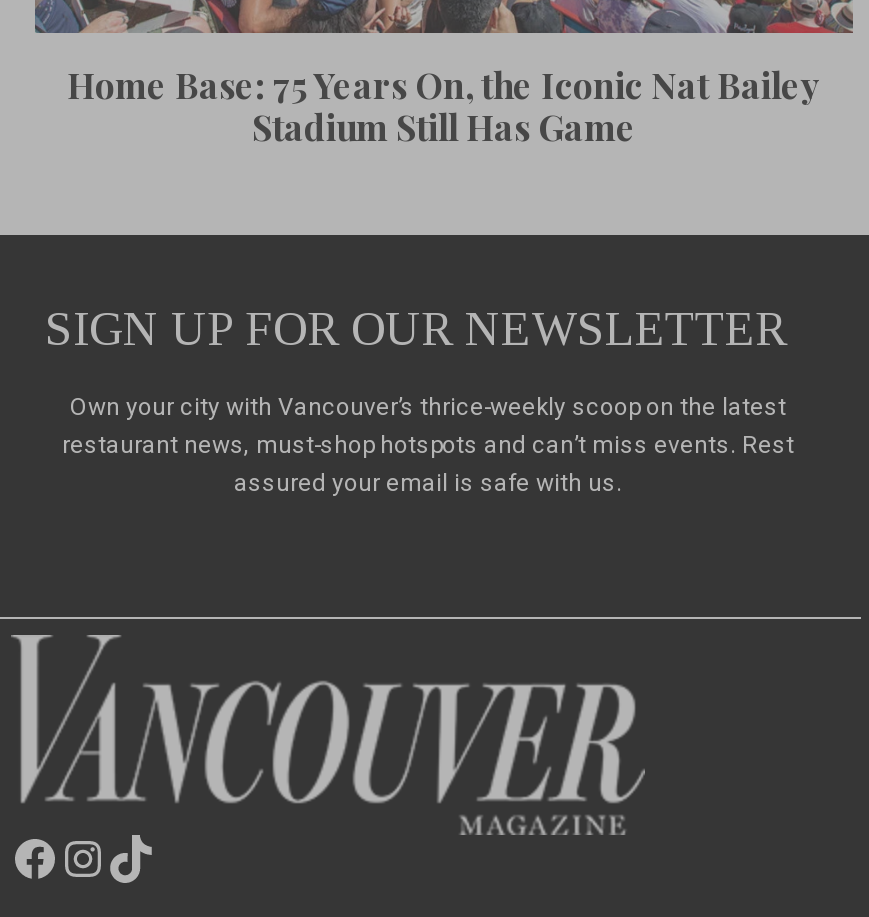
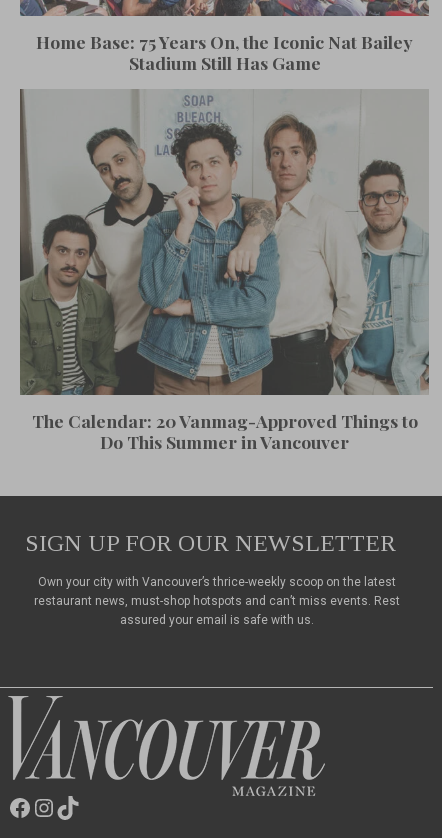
+ [image]
+ The Calendar: 20 Vanmag-Approved Things to
+ Do This Summer in Vancouver
